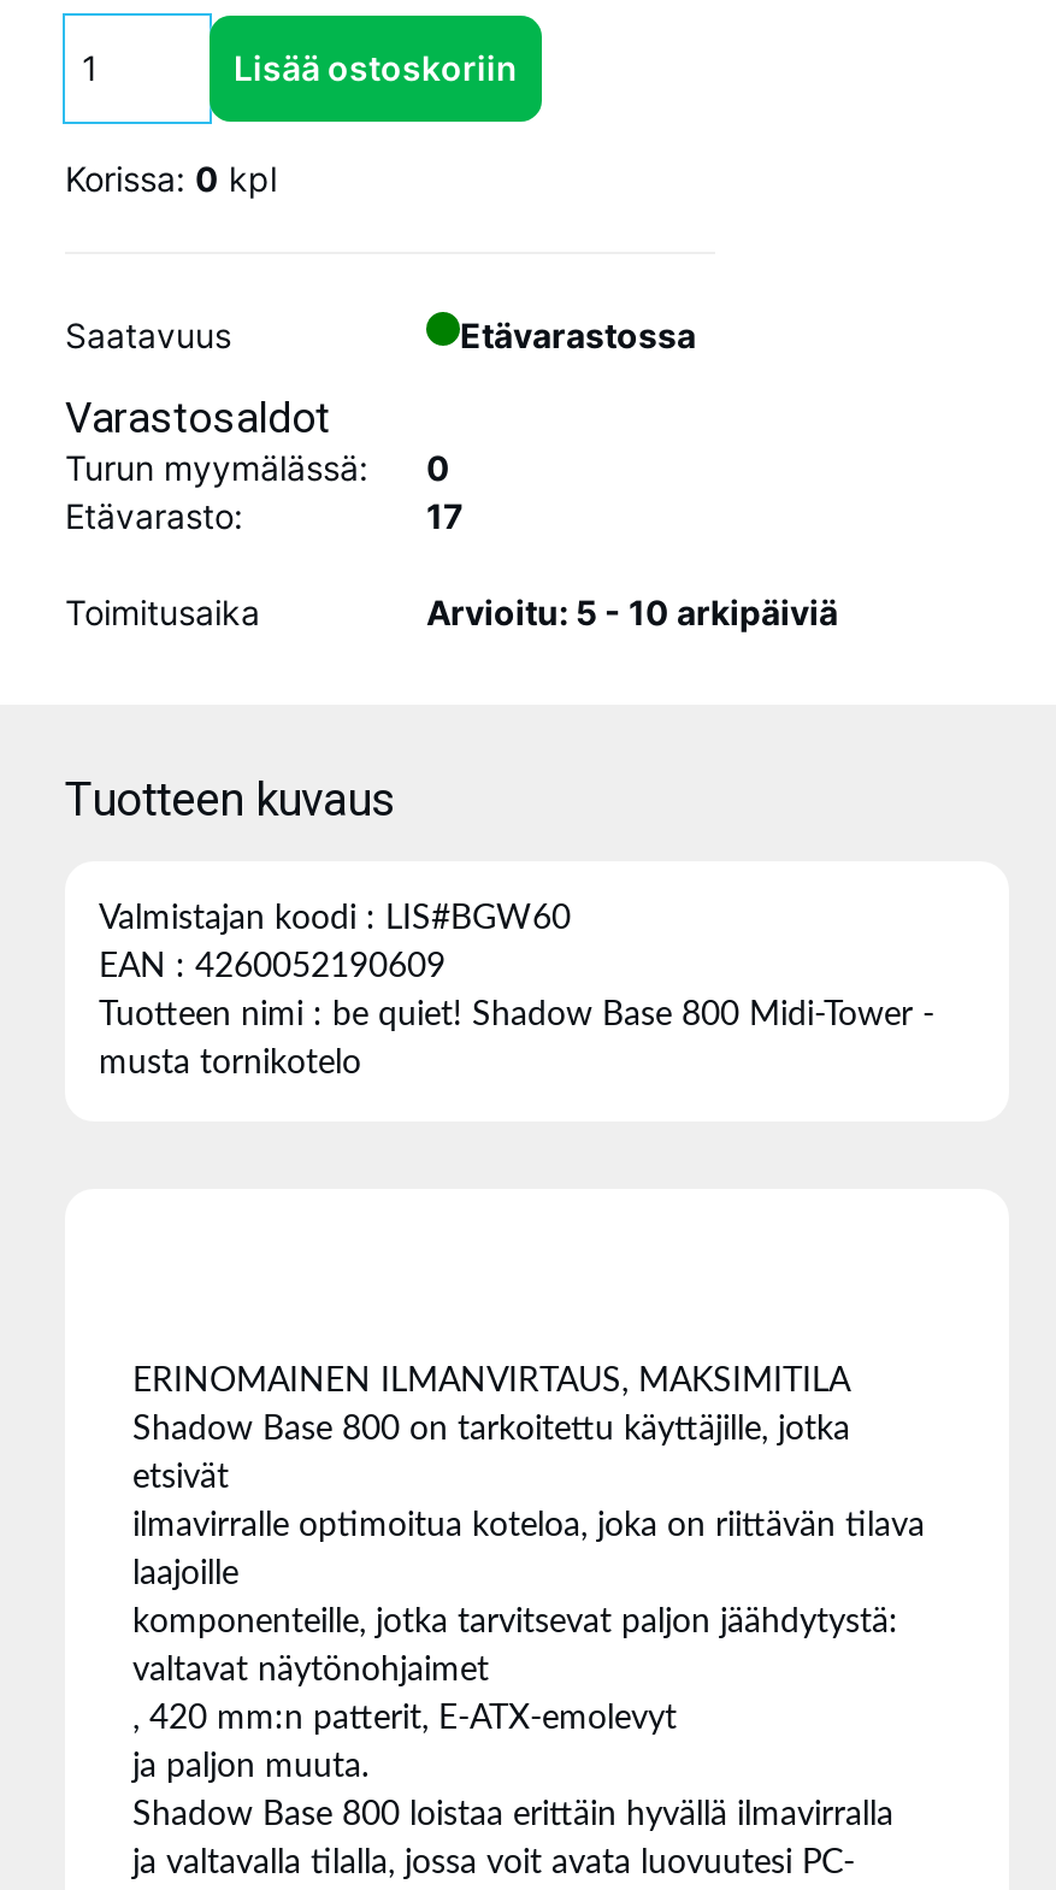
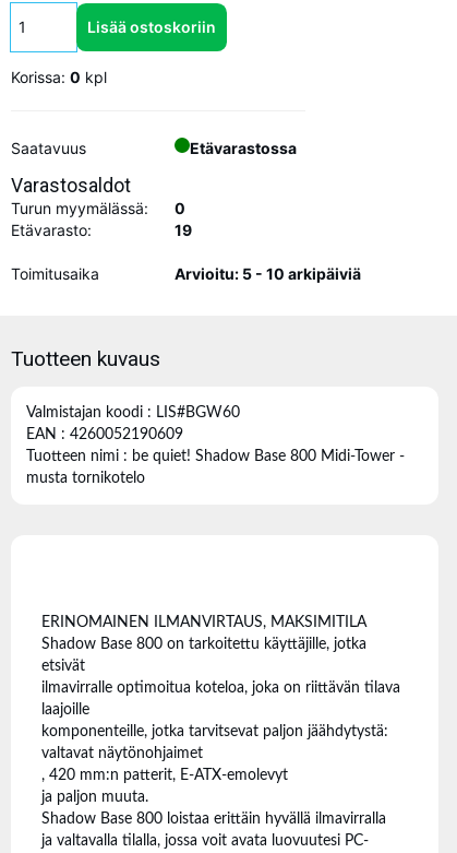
- 17
+ 19
